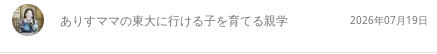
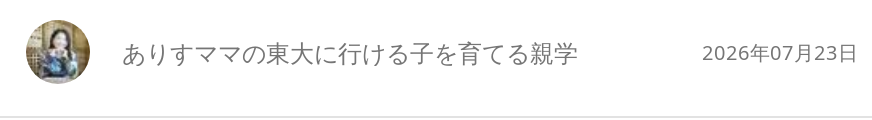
- 2026年07月19日
+ 2026年07月23日
